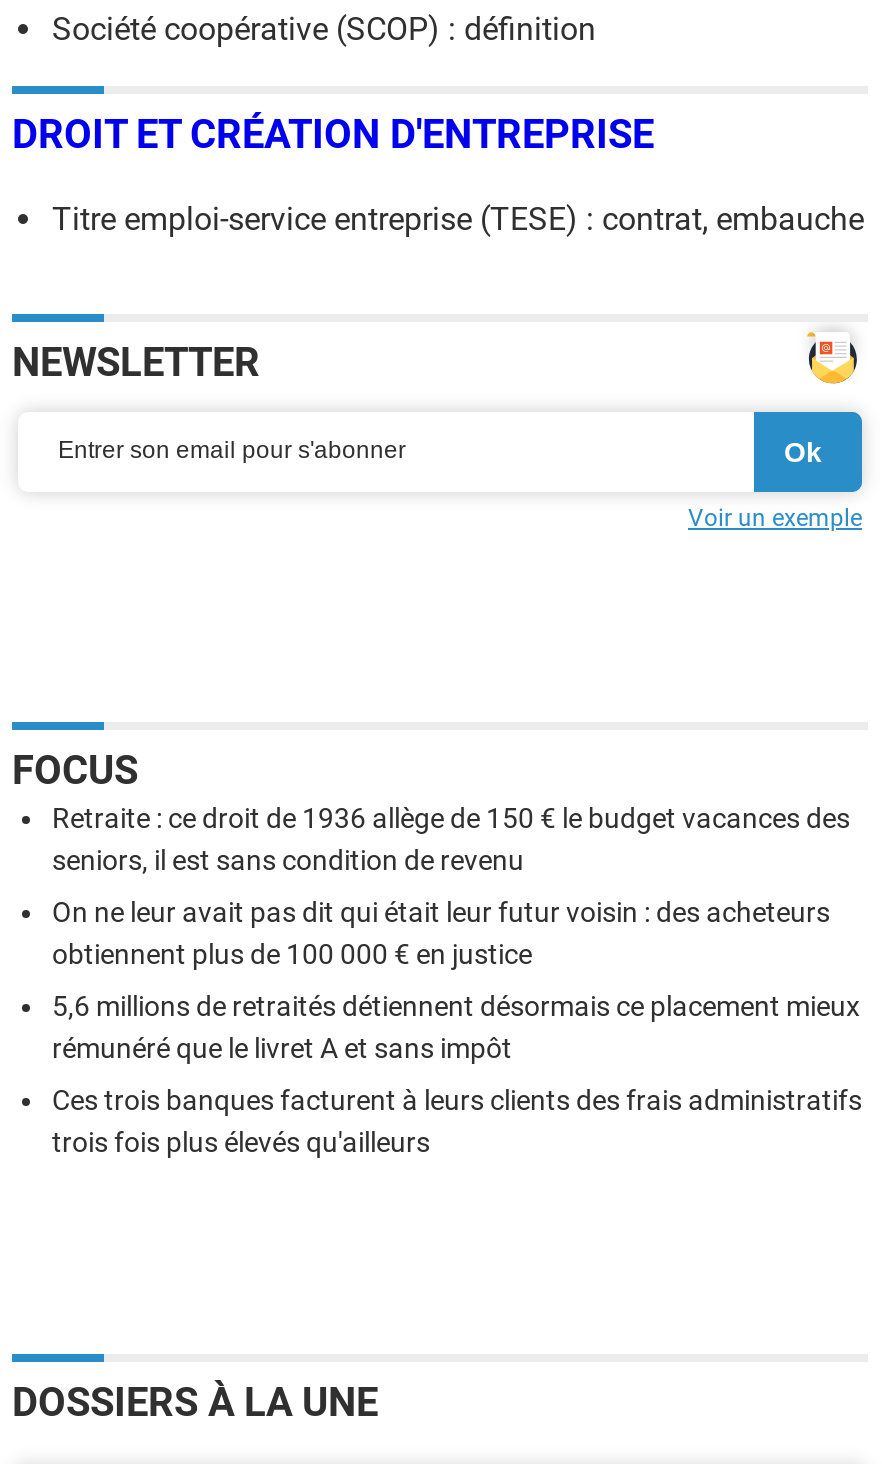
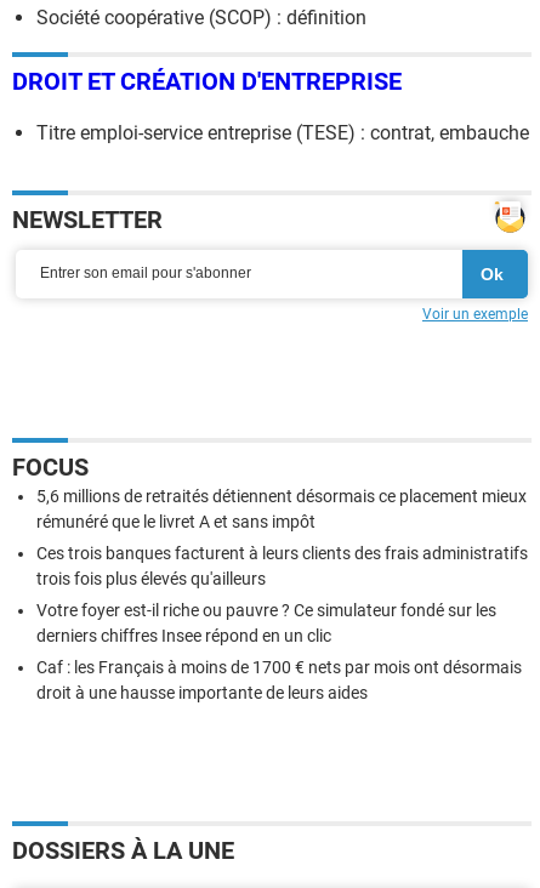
- Retraite : ce droit de 1936 allège de 150 € le budget vacances des
- seniors, il est sans condition de revenu
- On ne leur avait pas dit qui était leur futur voisin : des acheteurs
- obtiennent plus de 100 000 € en justice

moved up: 5,6 millions de retraités détiennent désormais ce placement mieux | rémunéré que le livret A et sans impôt | Ces trois banques facturent à leurs clients des frais administratifs | trois fois plus élevés qu'ailleurs

+ Votre foyer est-il riche ou pauvre ? Ce simulateur fondé sur les
+ derniers chiffres Insee répond en un clic
+ Caf : les Français à moins de 1700 € nets par mois ont désormais
+ droit à une hausse importante de leurs aides
